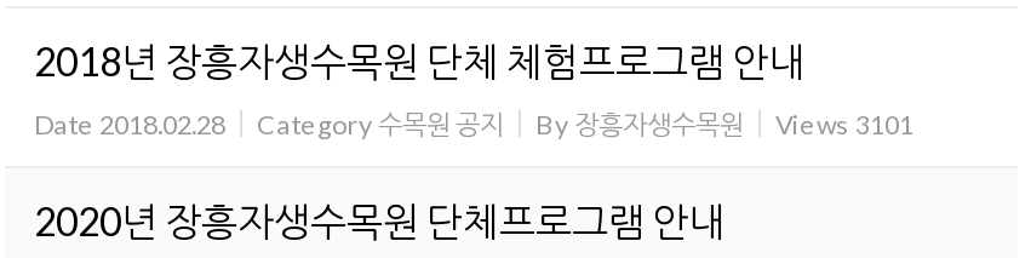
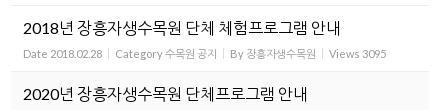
- Date 2018.02.28 Category 수목원 공지 By 장흥자생수목원 Views 3101
+ Date 2018.02.28 Category 수목원 공지 By 장흥자생수목원 Views 3095
